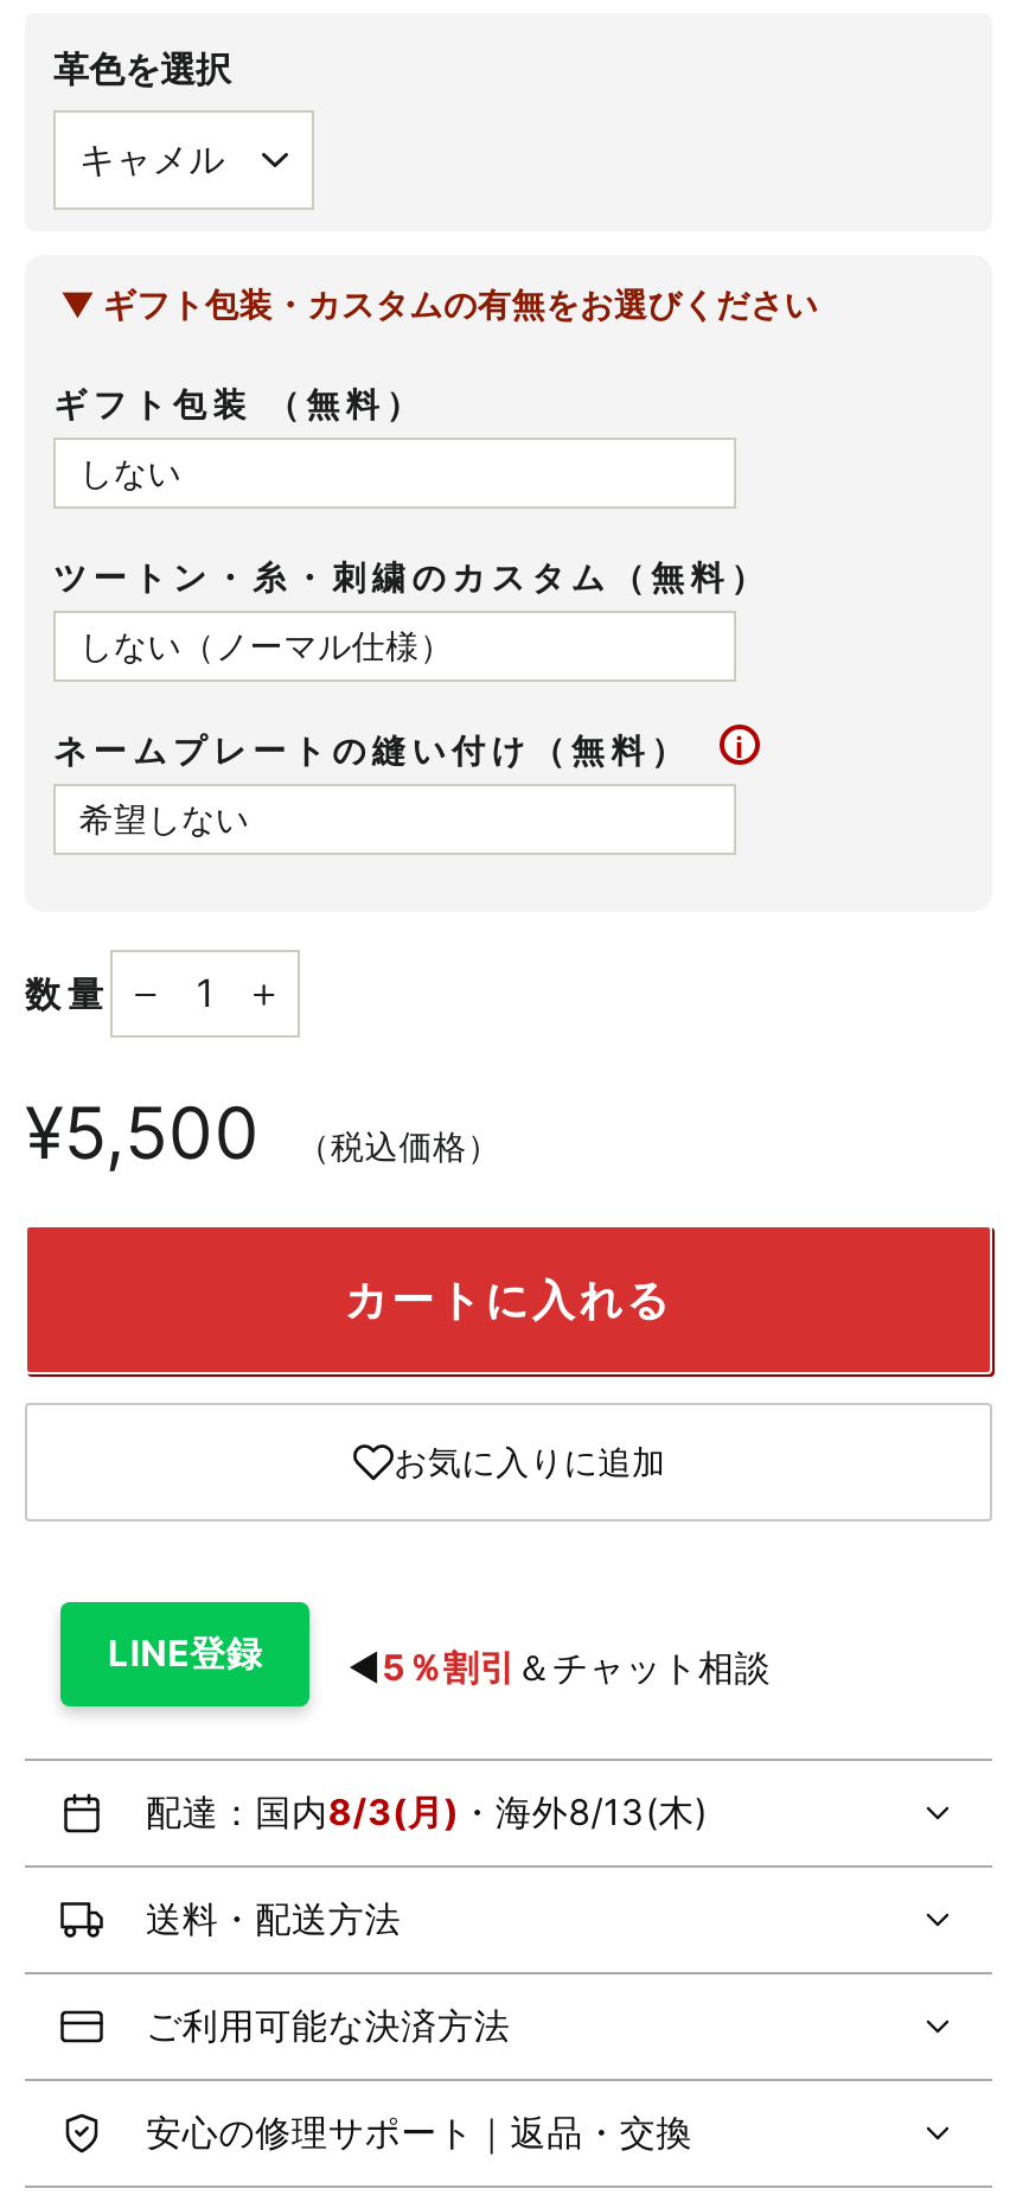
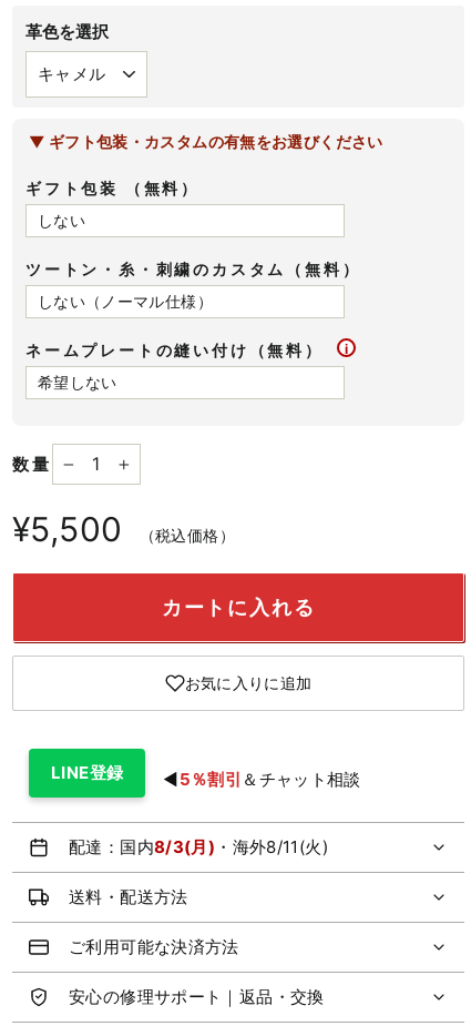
- 配達：国内8/3(月)・海外8/13(木)
+ 配達：国内8/3(月)・海外8/11(火)
